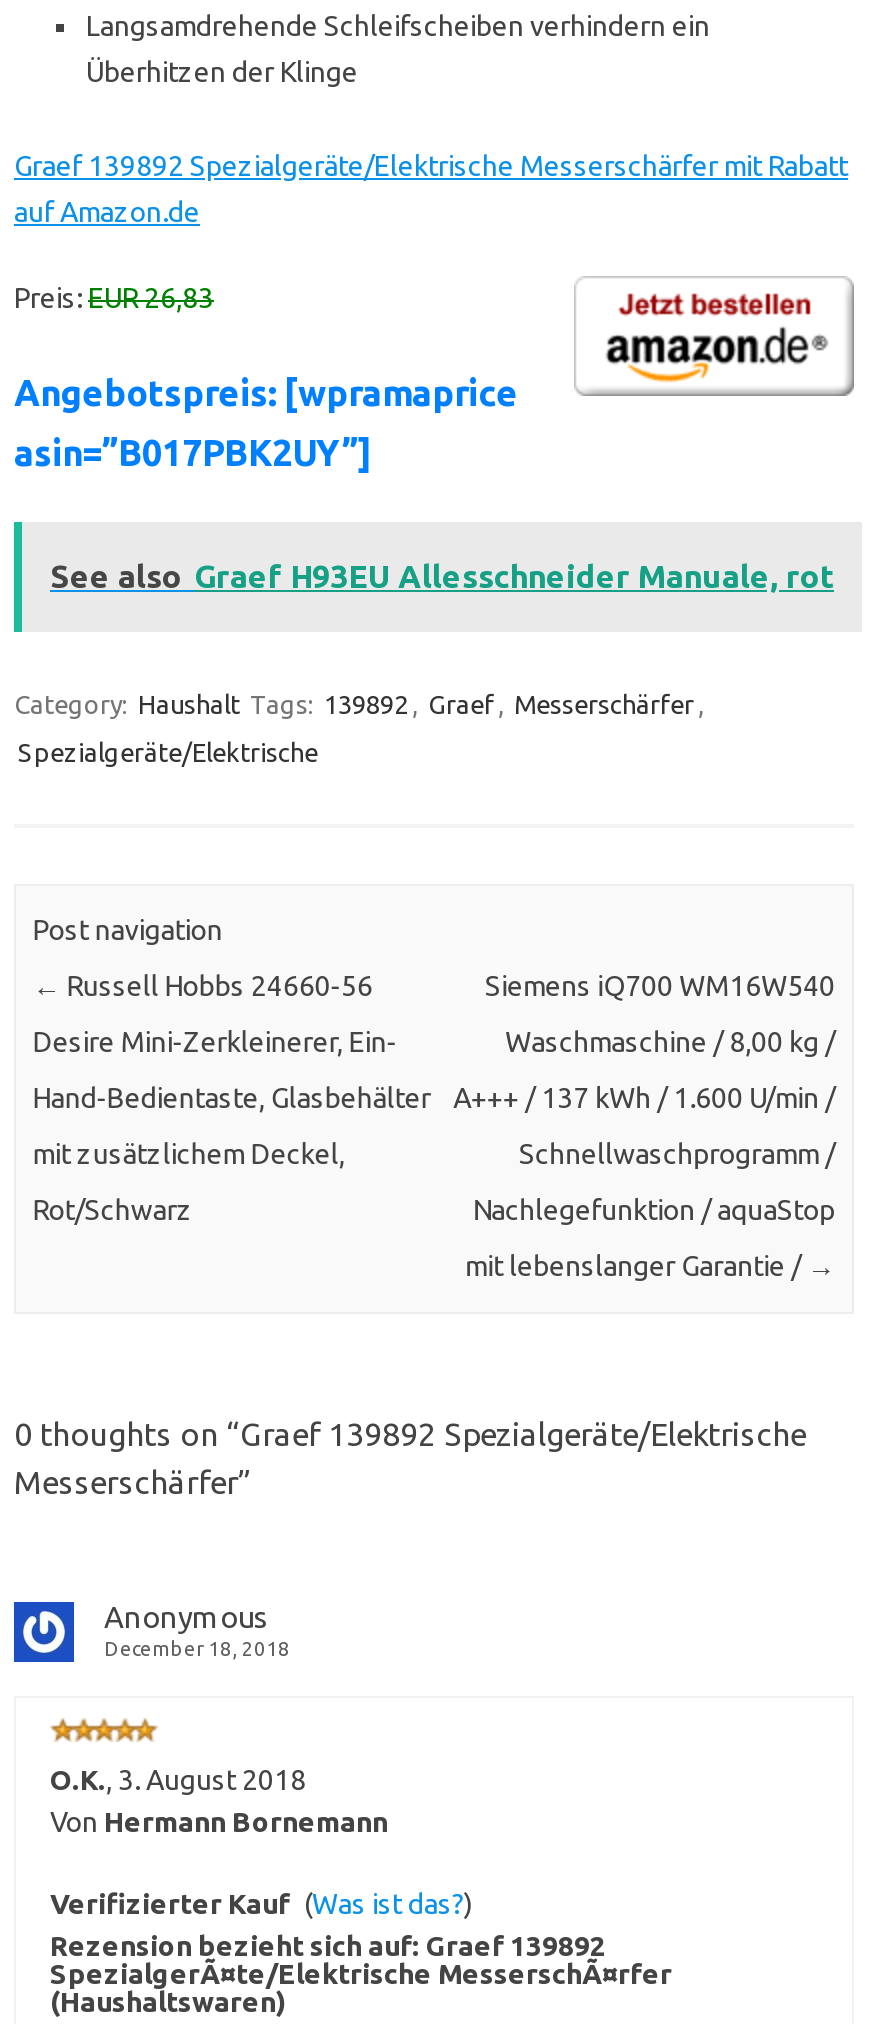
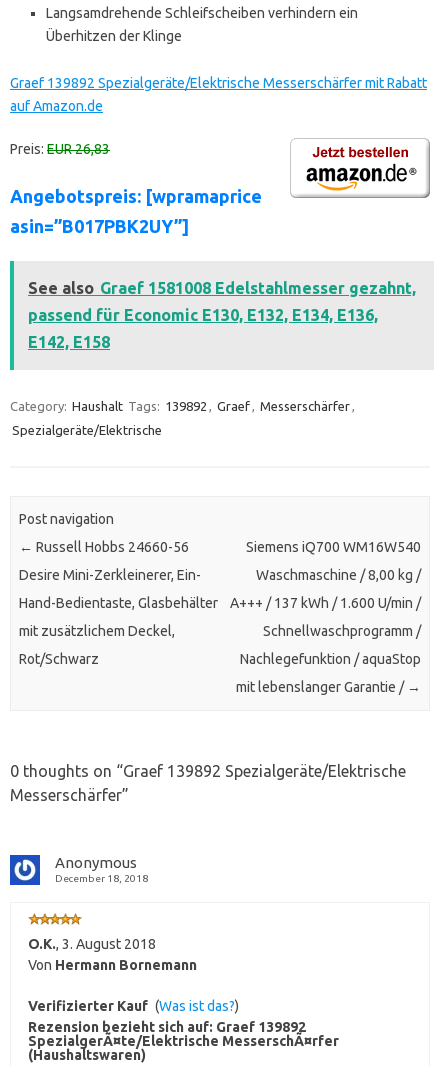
- See also Graef H93EU Allesschneider Manuale, rot
+ See also Graef 1581008 Edelstahlmesser gezahnt,
+ passend für Economic E130, E132, E134, E136,
+ E142, E158
